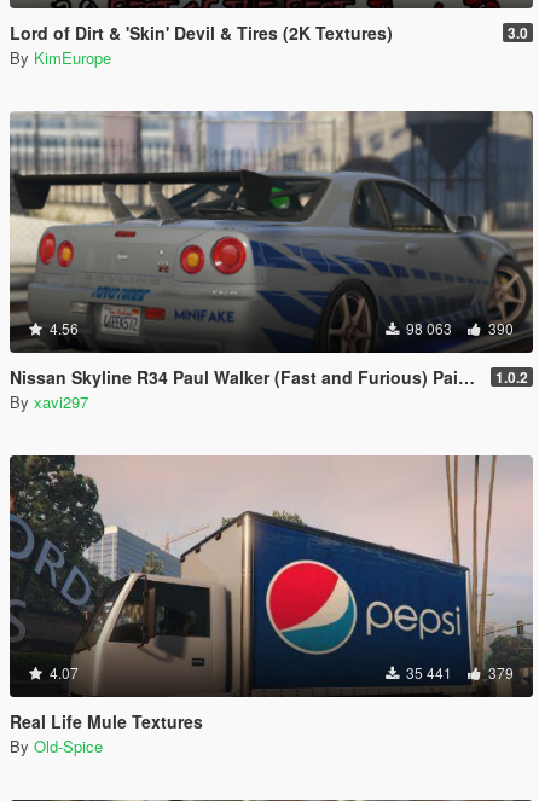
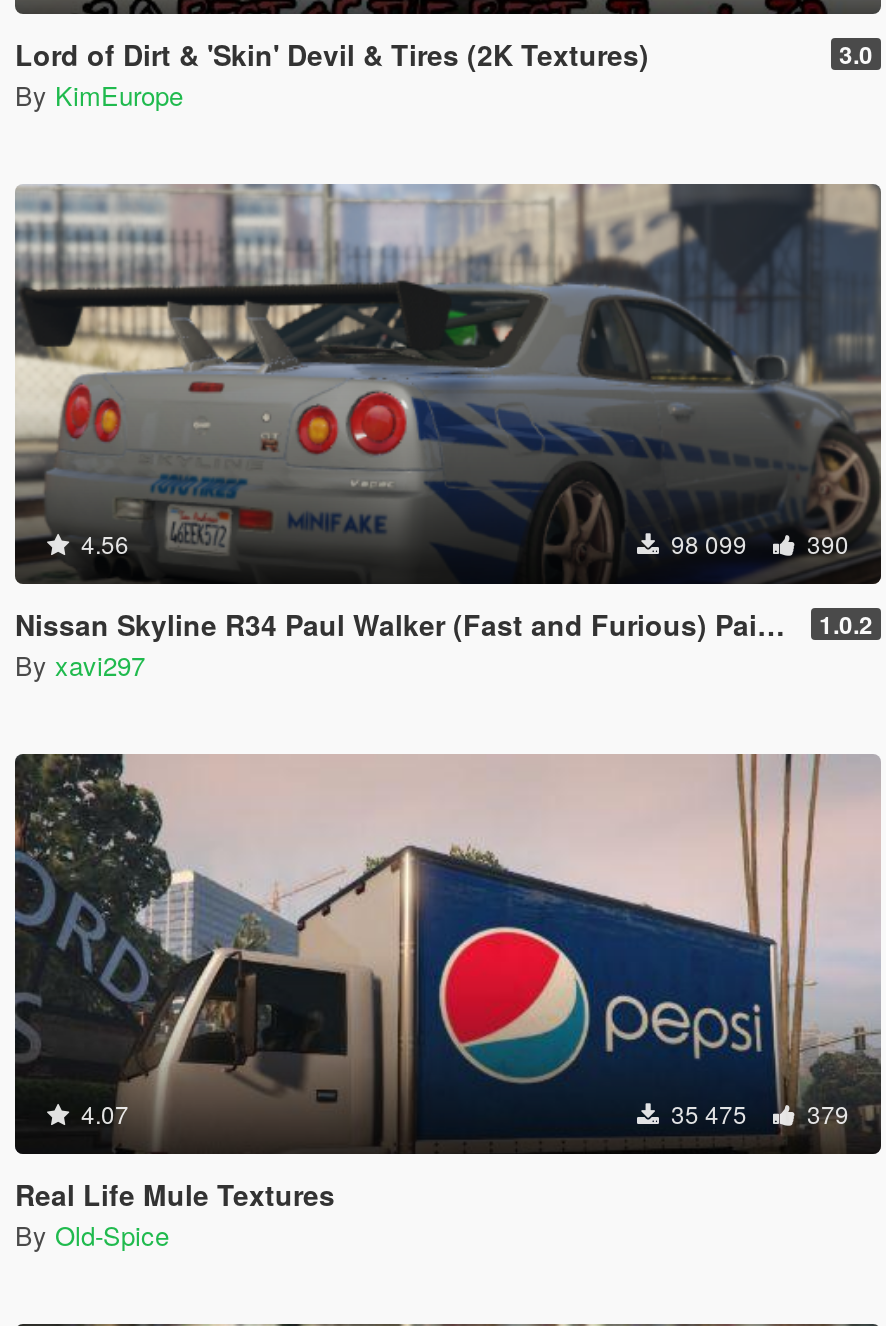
- 98 063 390
+ 98 099 390

- 35 441 379
+ 35 475 379
